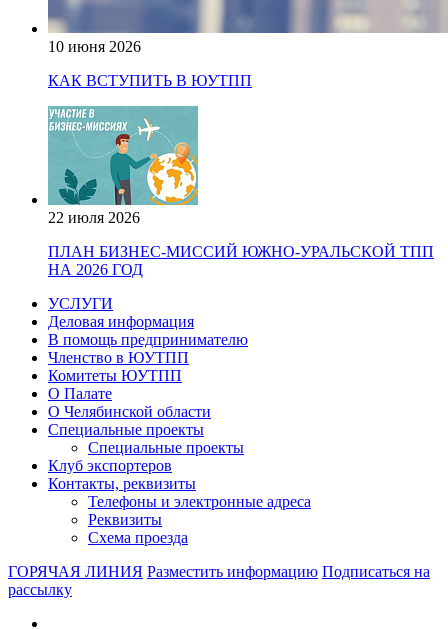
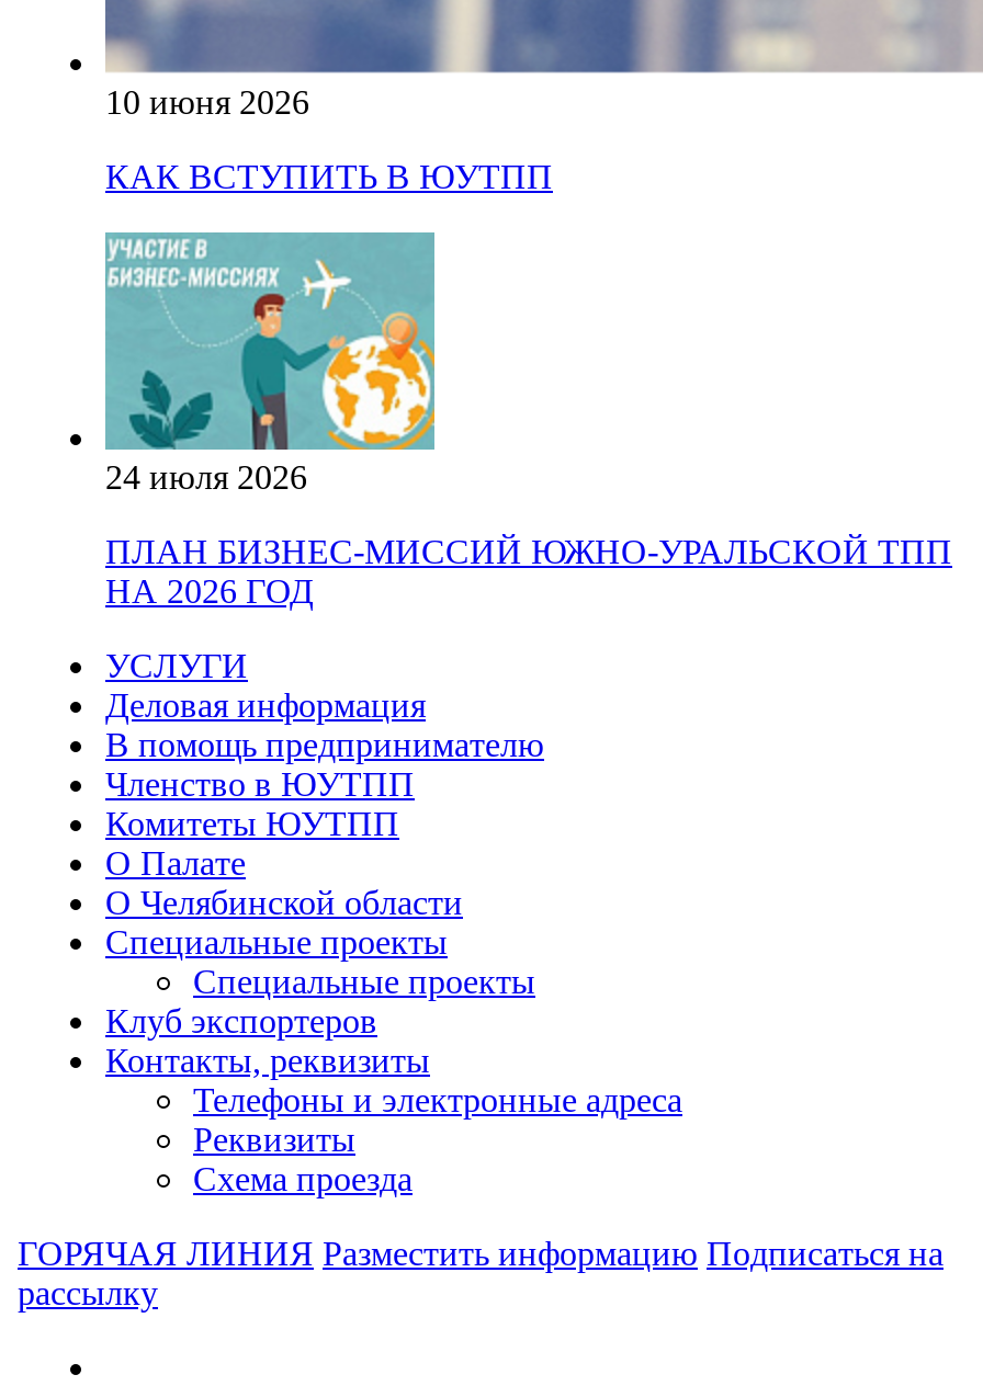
- 22 июля 2026
+ 24 июля 2026
